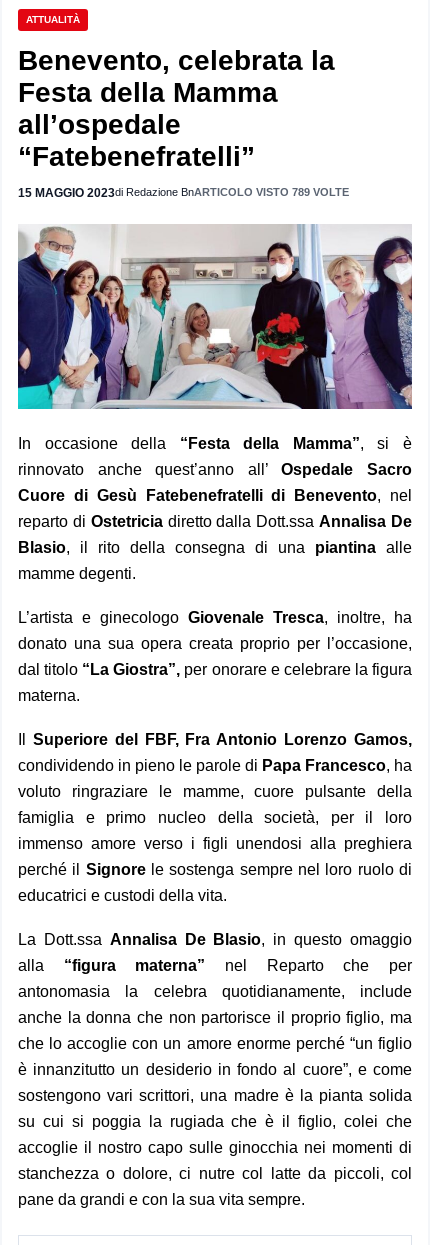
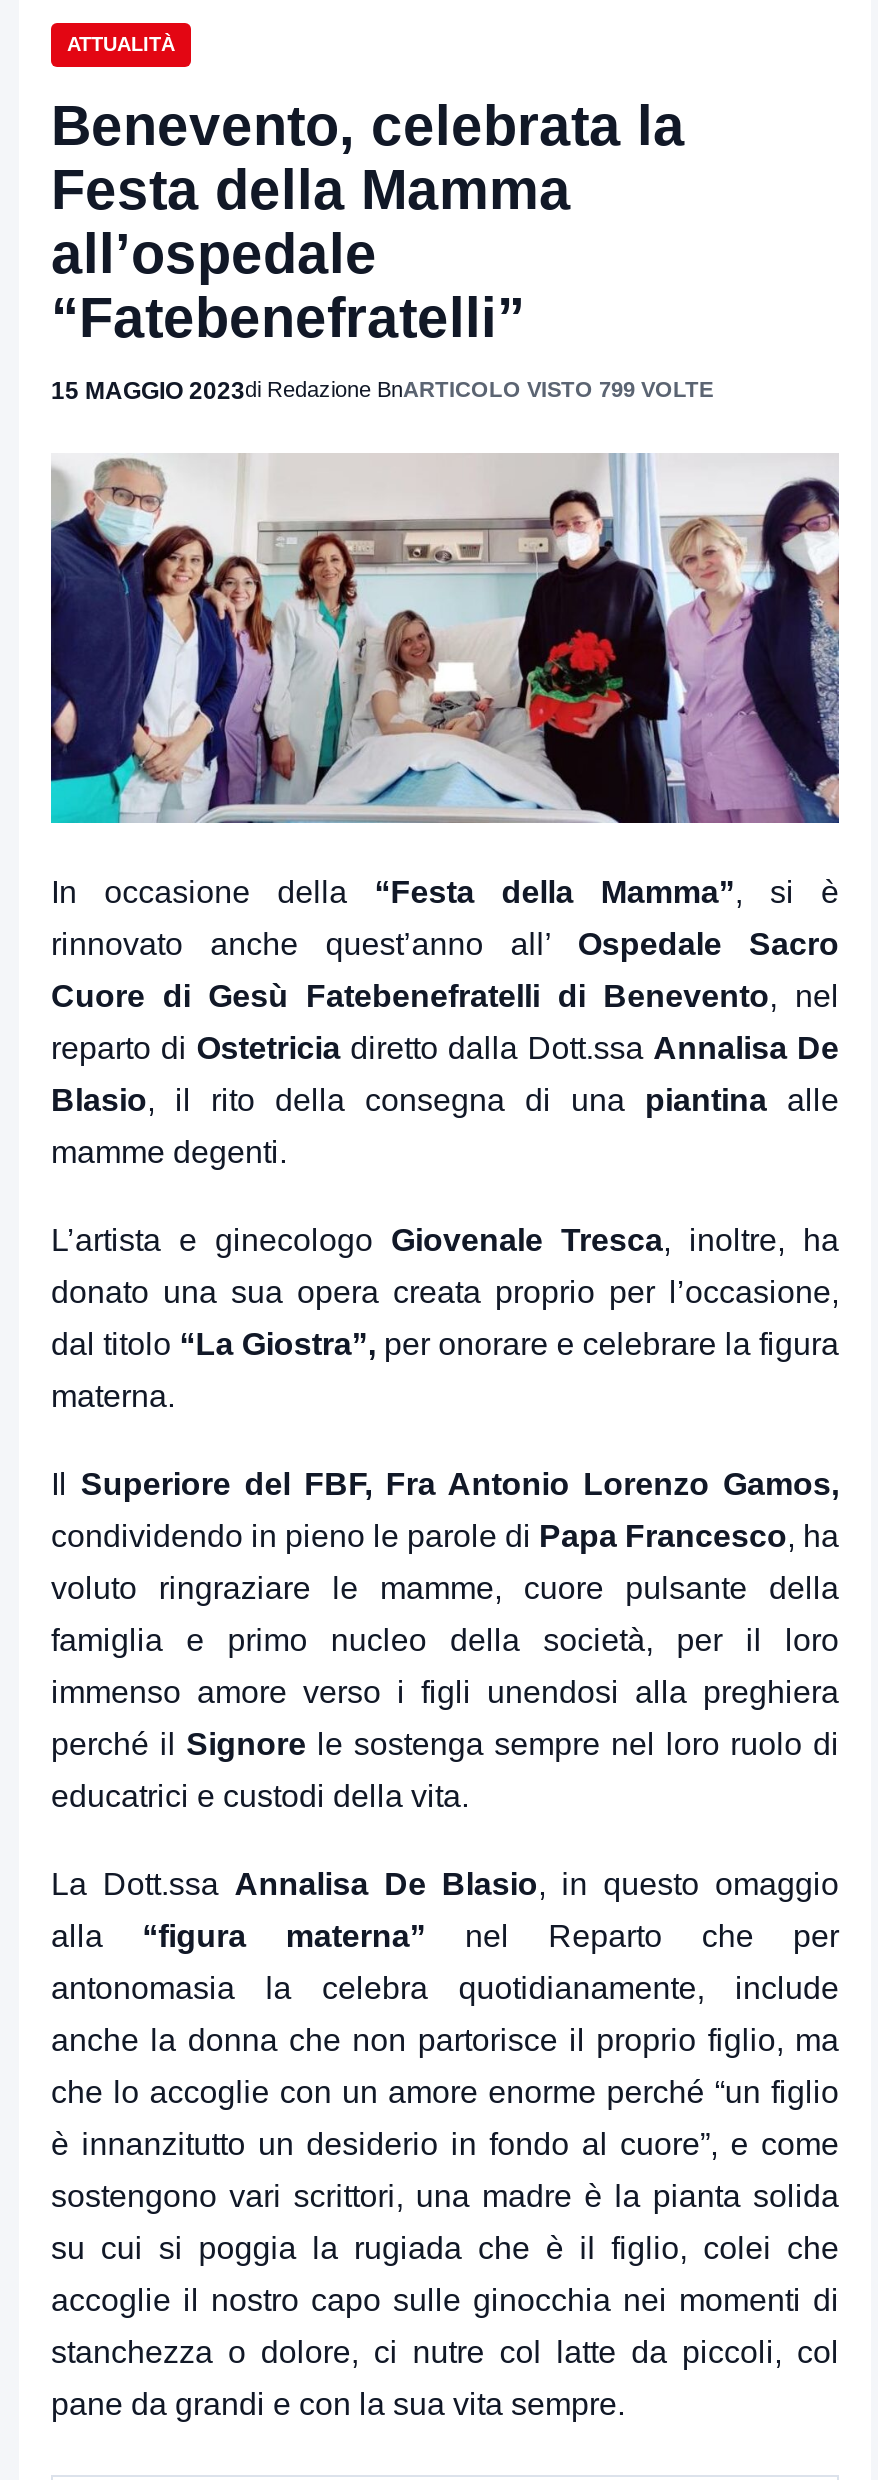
- 15 MAGGIO 2023di Redazione BnARTICOLO VISTO 789 VOLTE
+ 15 MAGGIO 2023di Redazione BnARTICOLO VISTO 799 VOLTE
